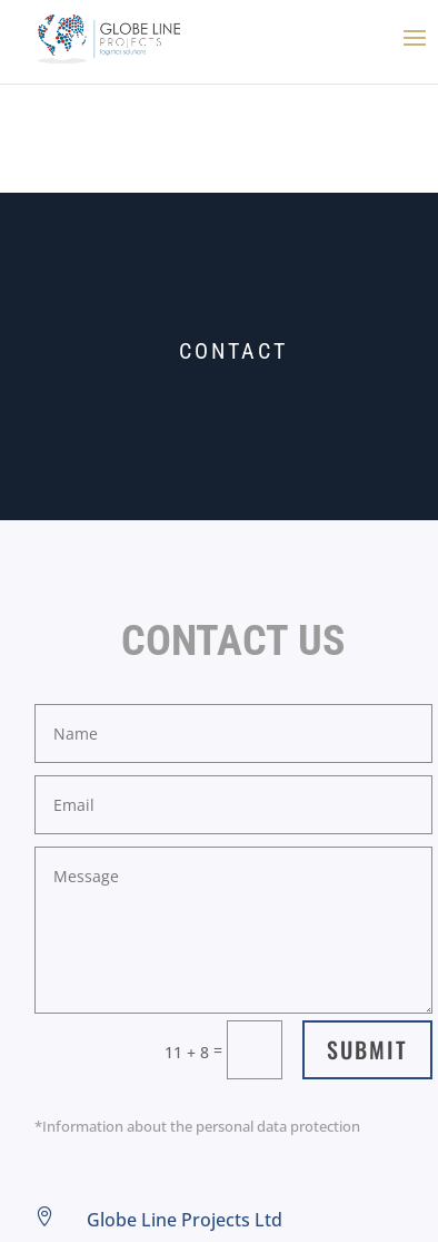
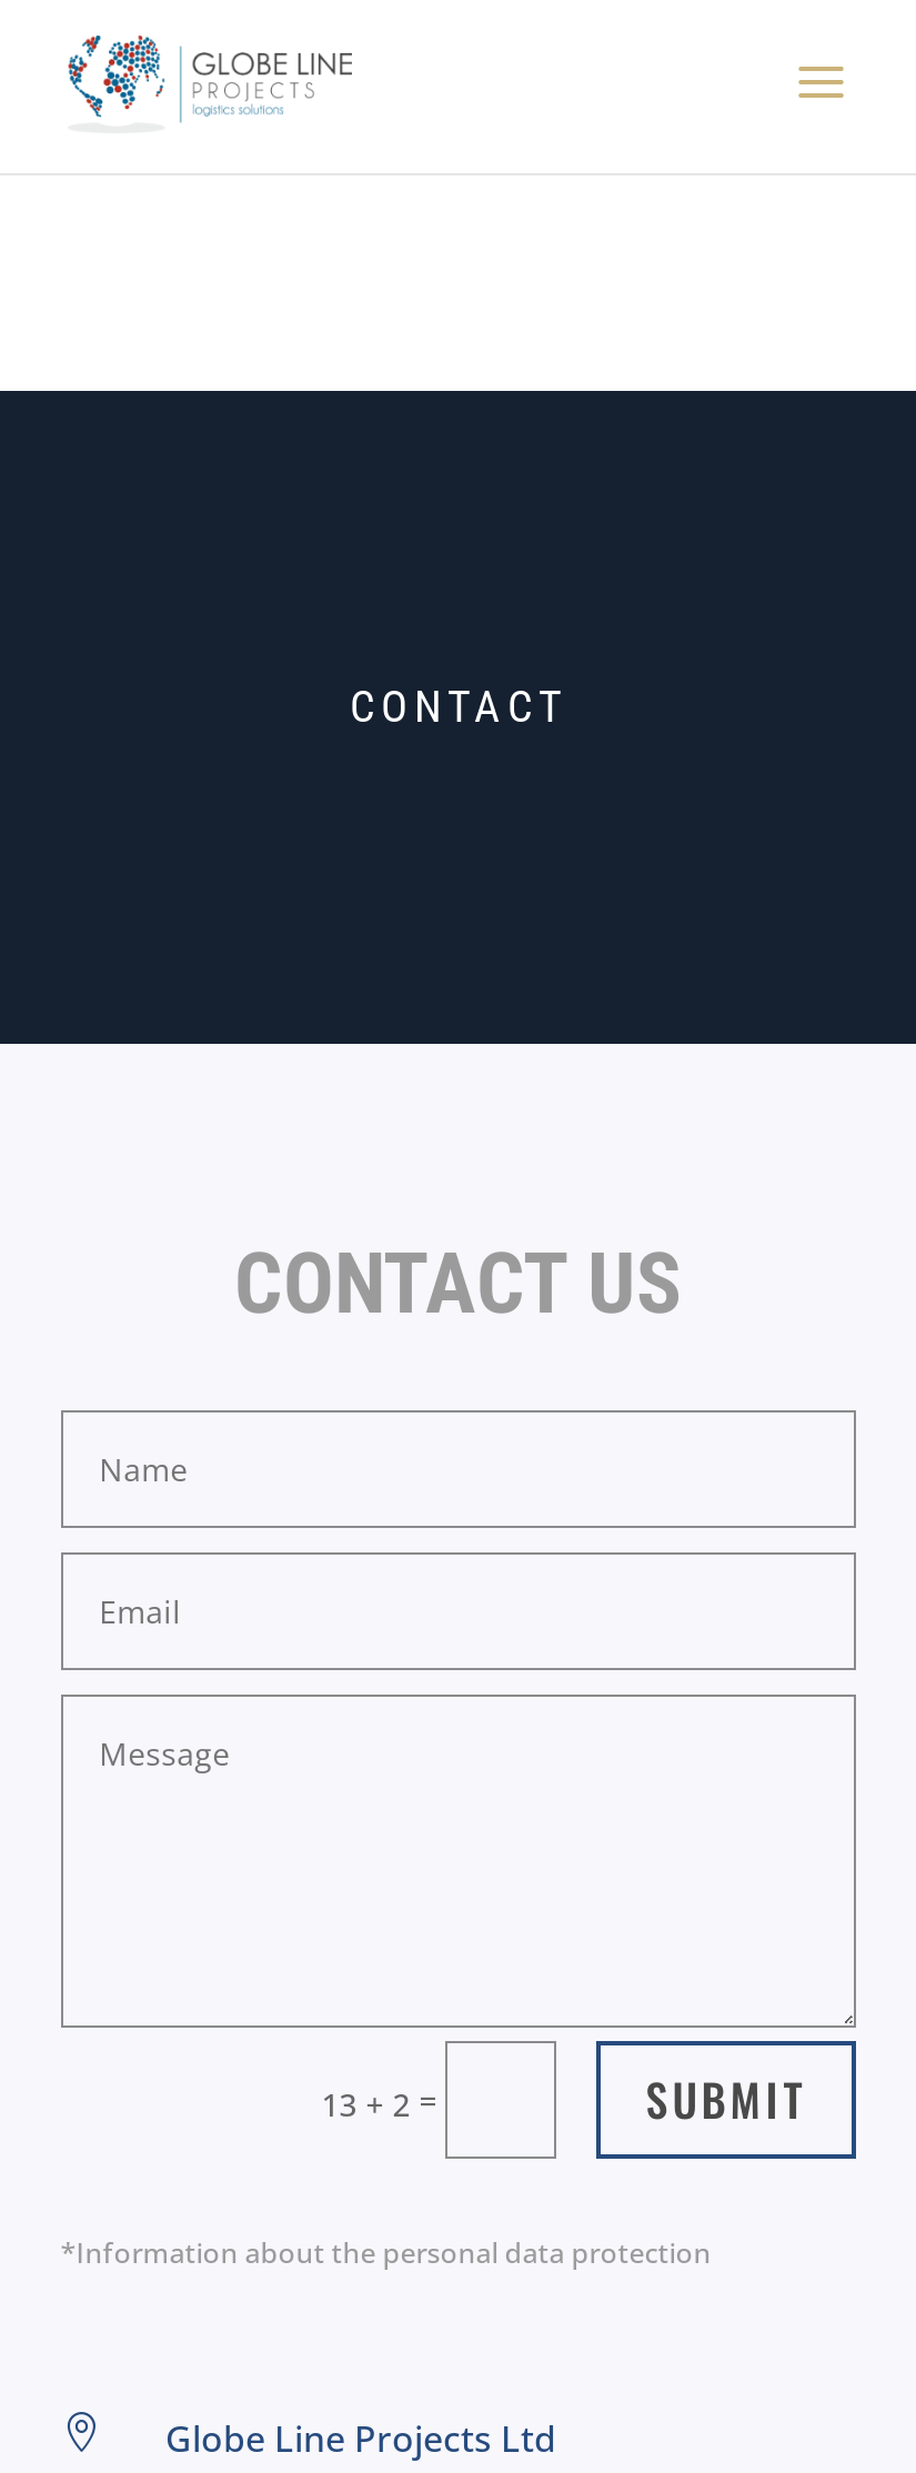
- 11 + 8 =
+ 13 + 2 =
